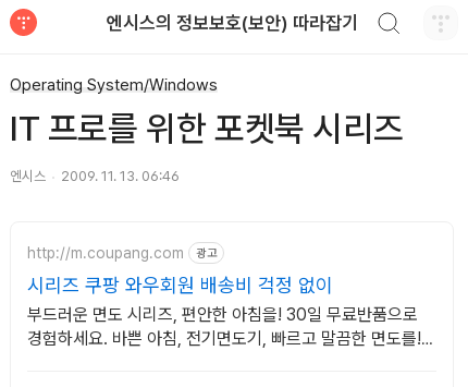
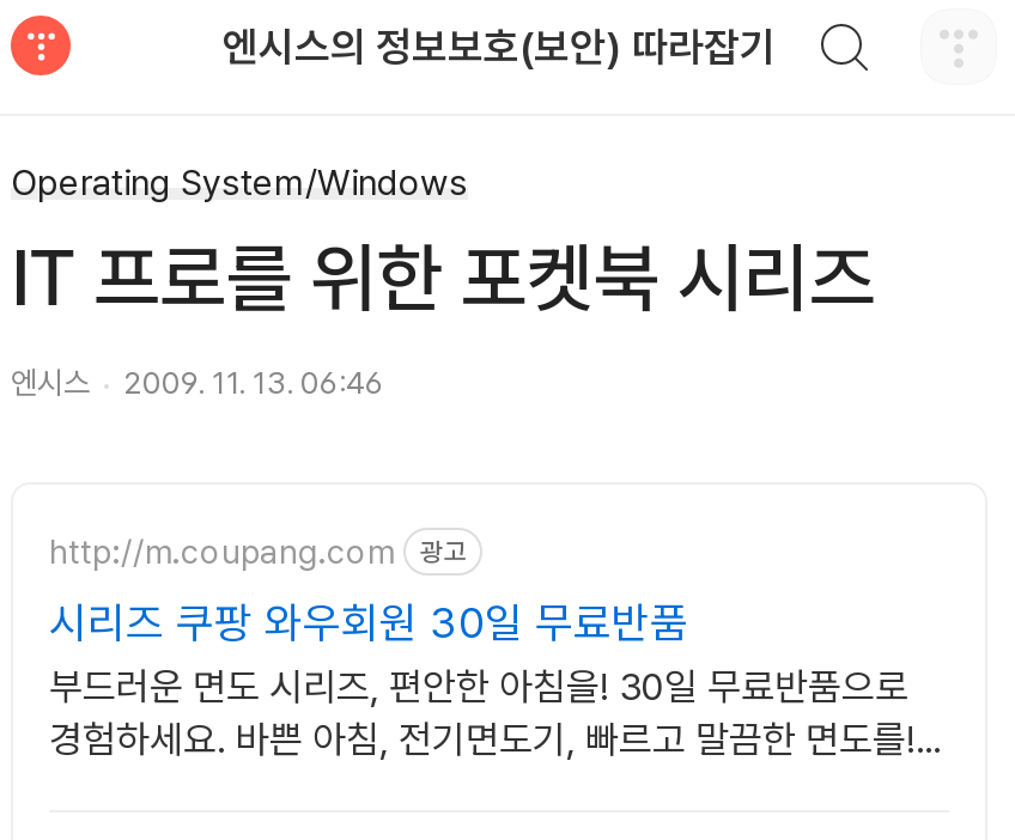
- 시리즈 쿠팡 와우회원 배송비 걱정 없이
+ 시리즈 쿠팡 와우회원 30일 무료반품
